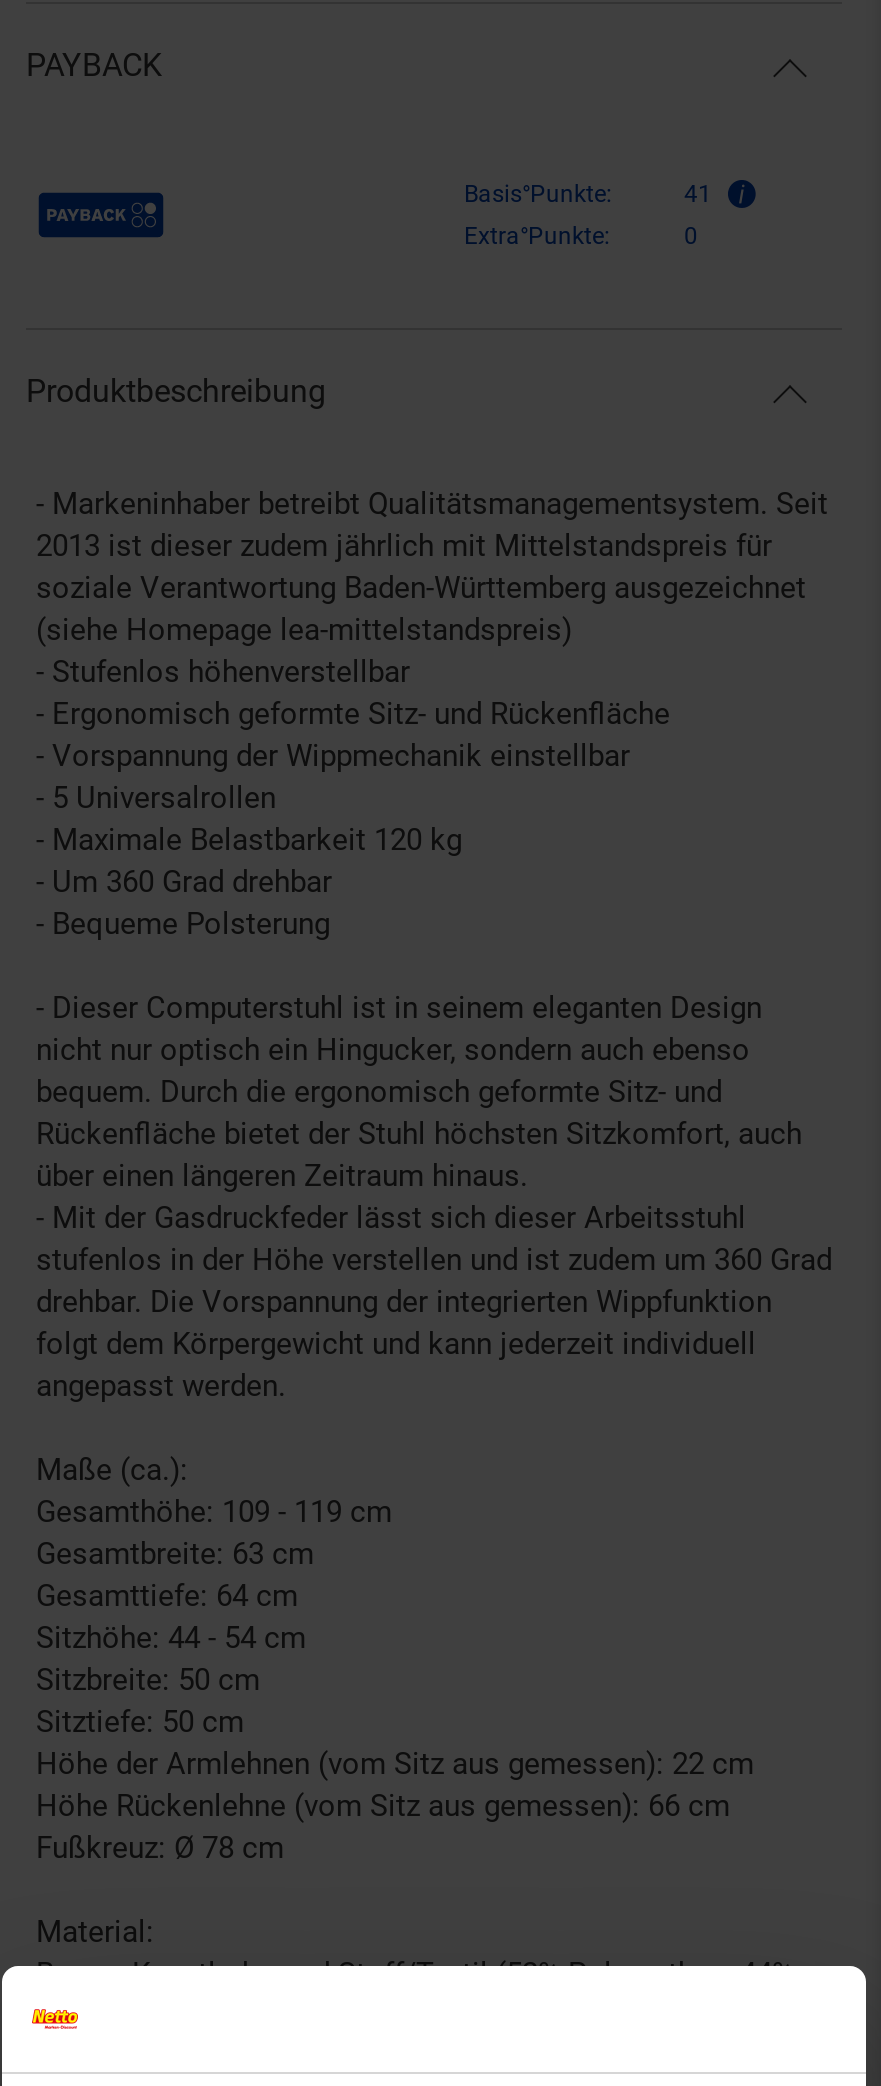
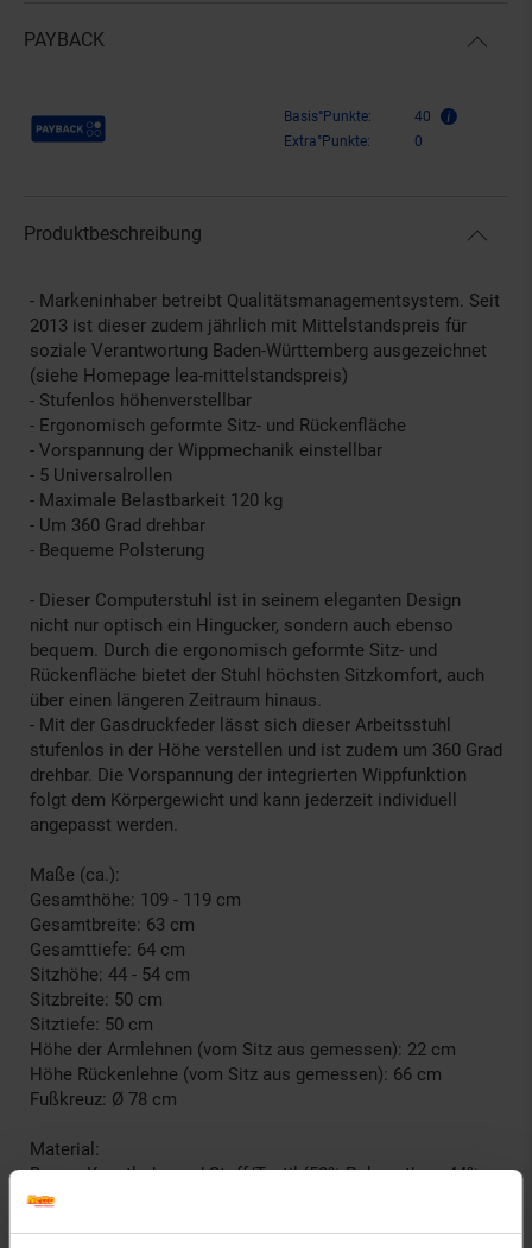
- 41
+ 40
